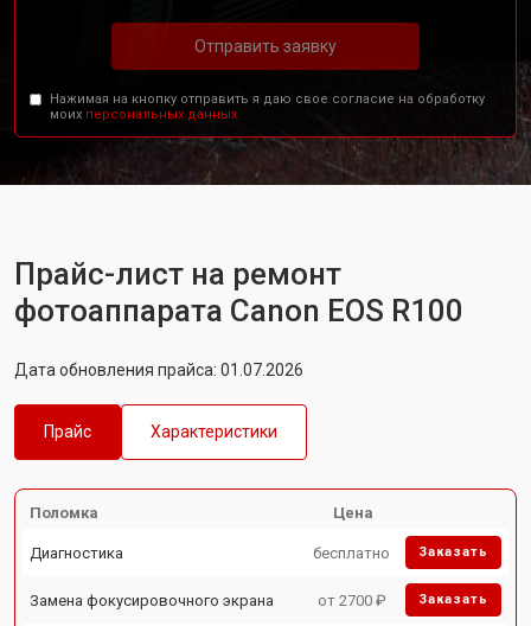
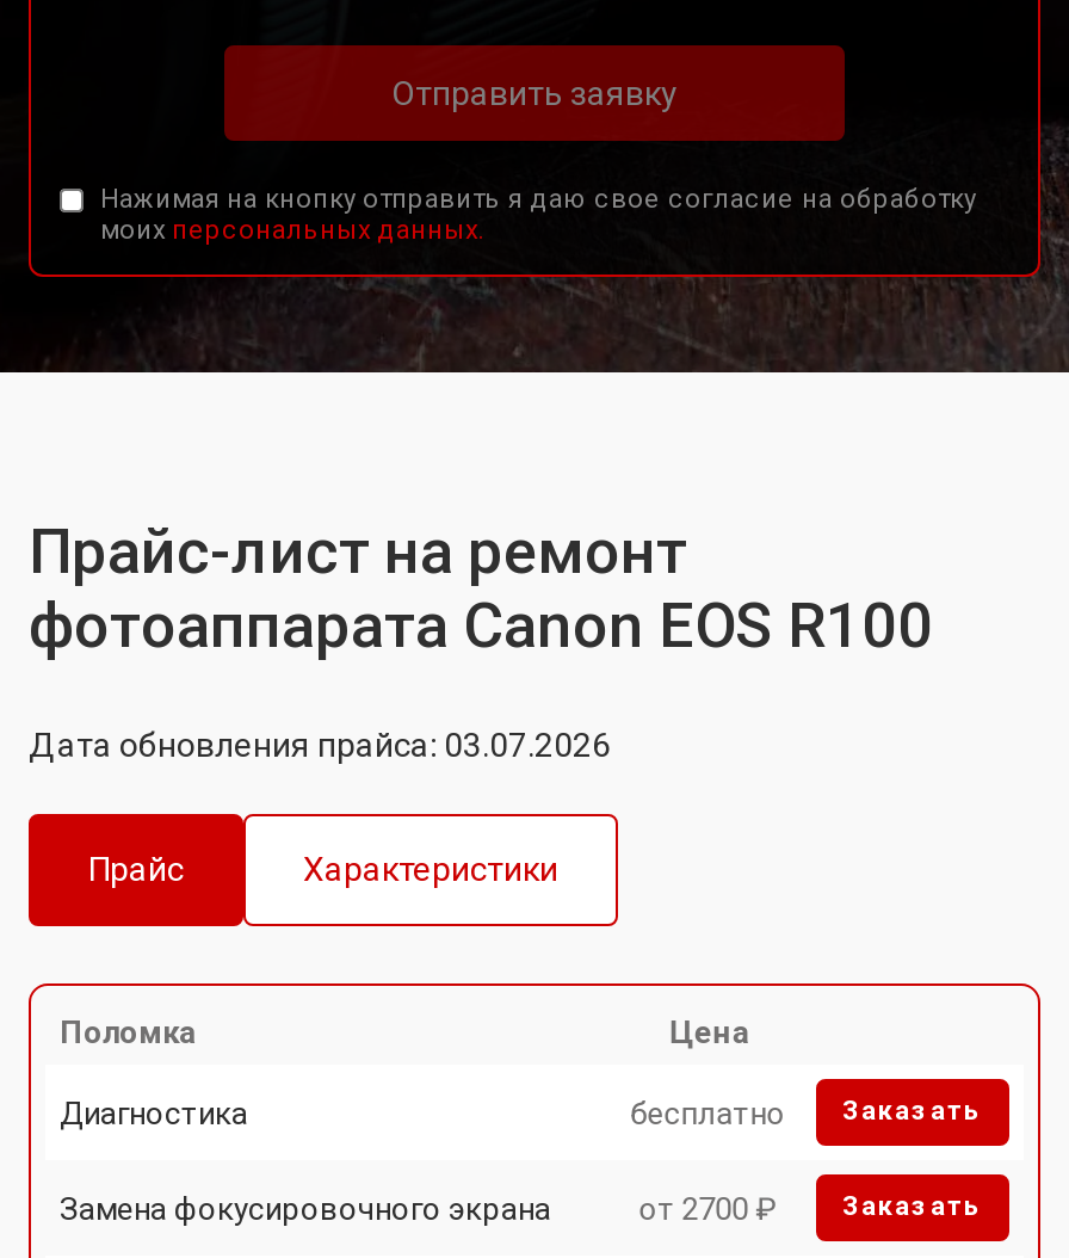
- Дата обновления прайса: 01.07.2026
+ Дата обновления прайса: 03.07.2026
